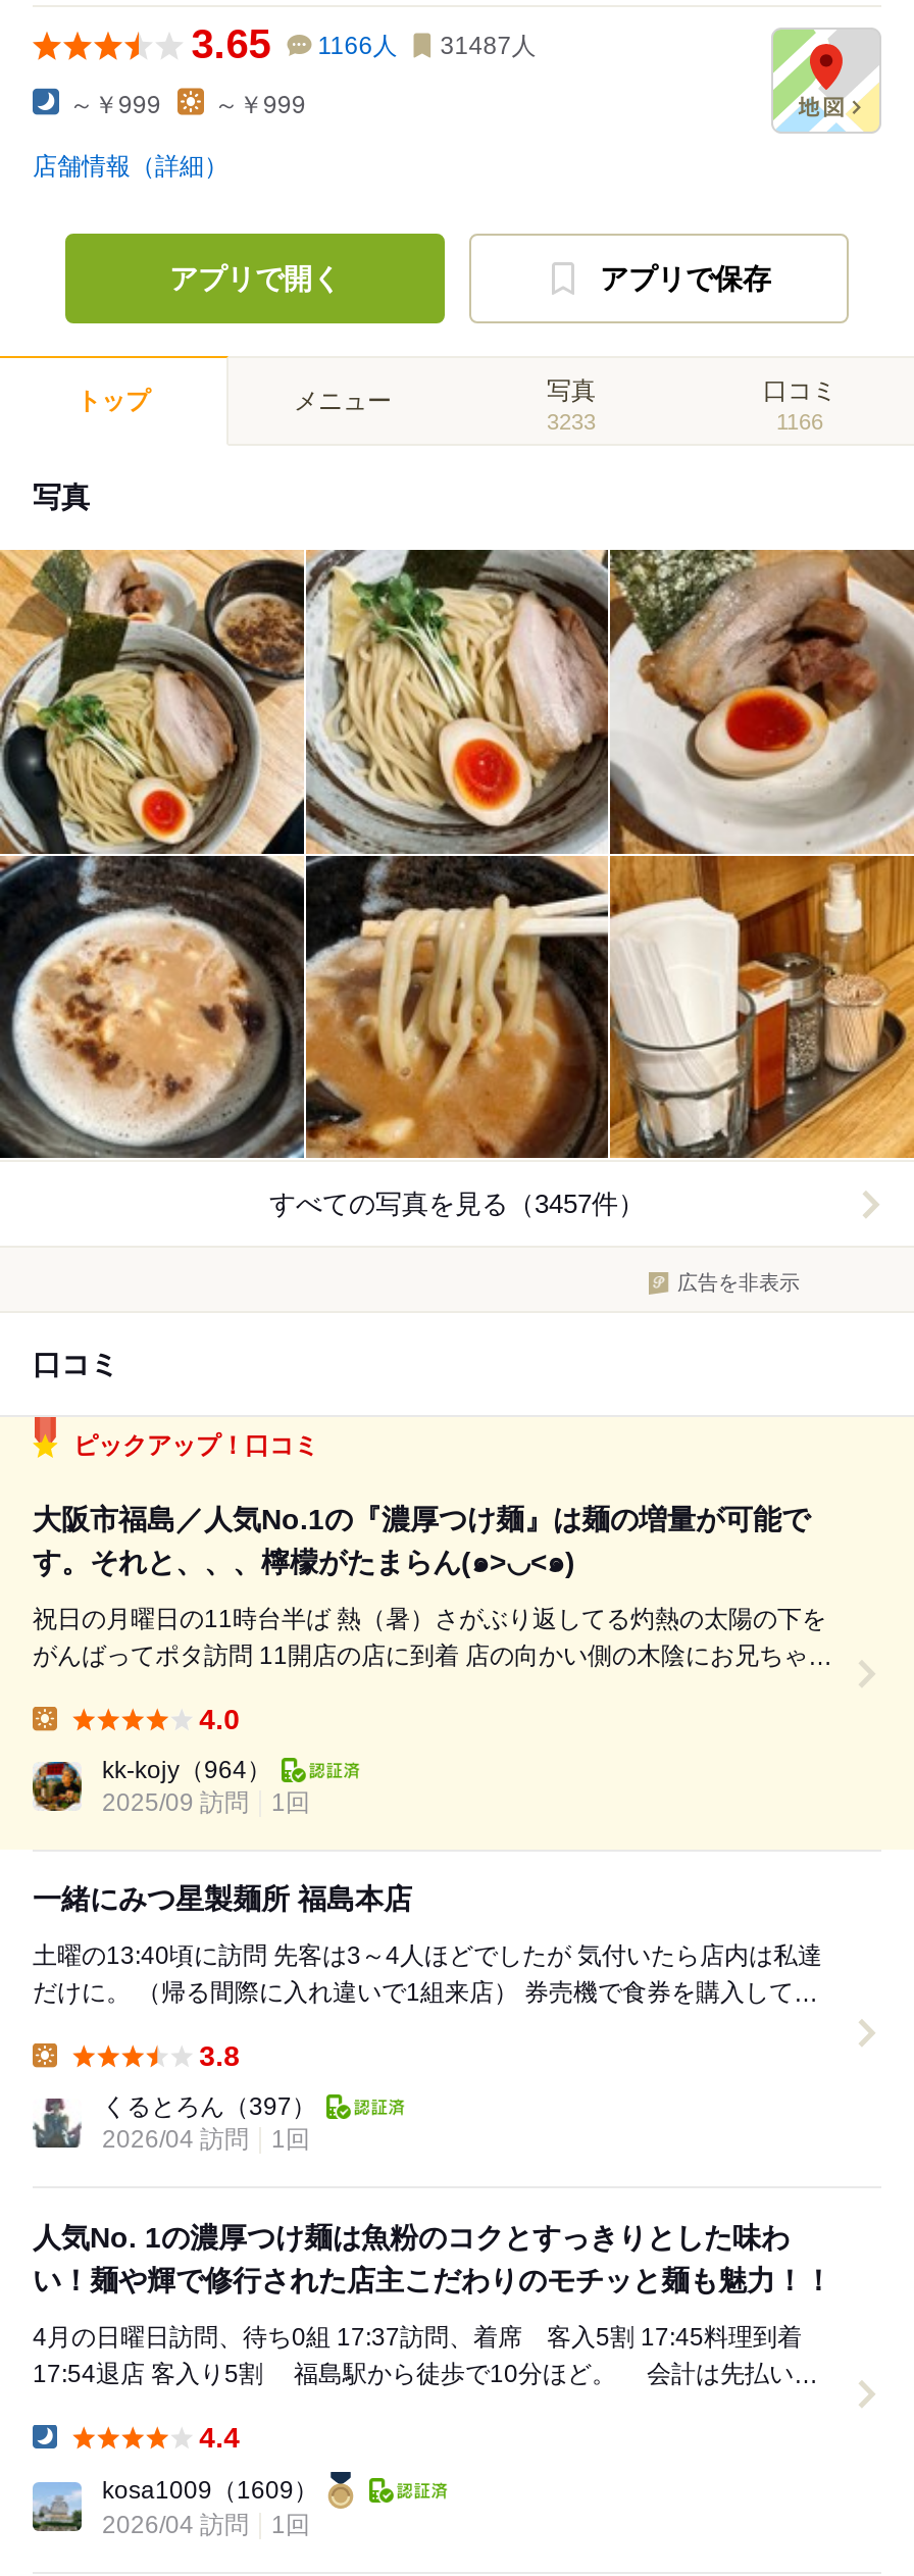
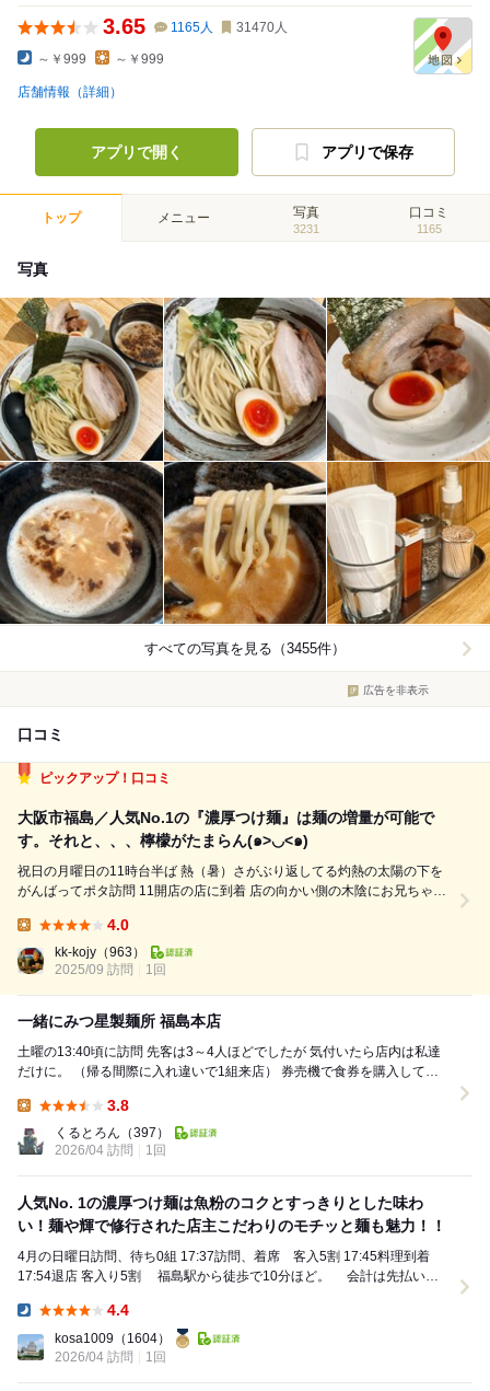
- 1166人
+ 1165人

- 31487人
+ 31470人

- 3233
+ 3231

- 1166
+ 1165

- すべての写真を見る（3457件）
+ すべての写真を見る（3455件）

- kk-kojy（964）
+ kk-kojy（963）

- kosa1009（1609）
+ kosa1009（1604）
